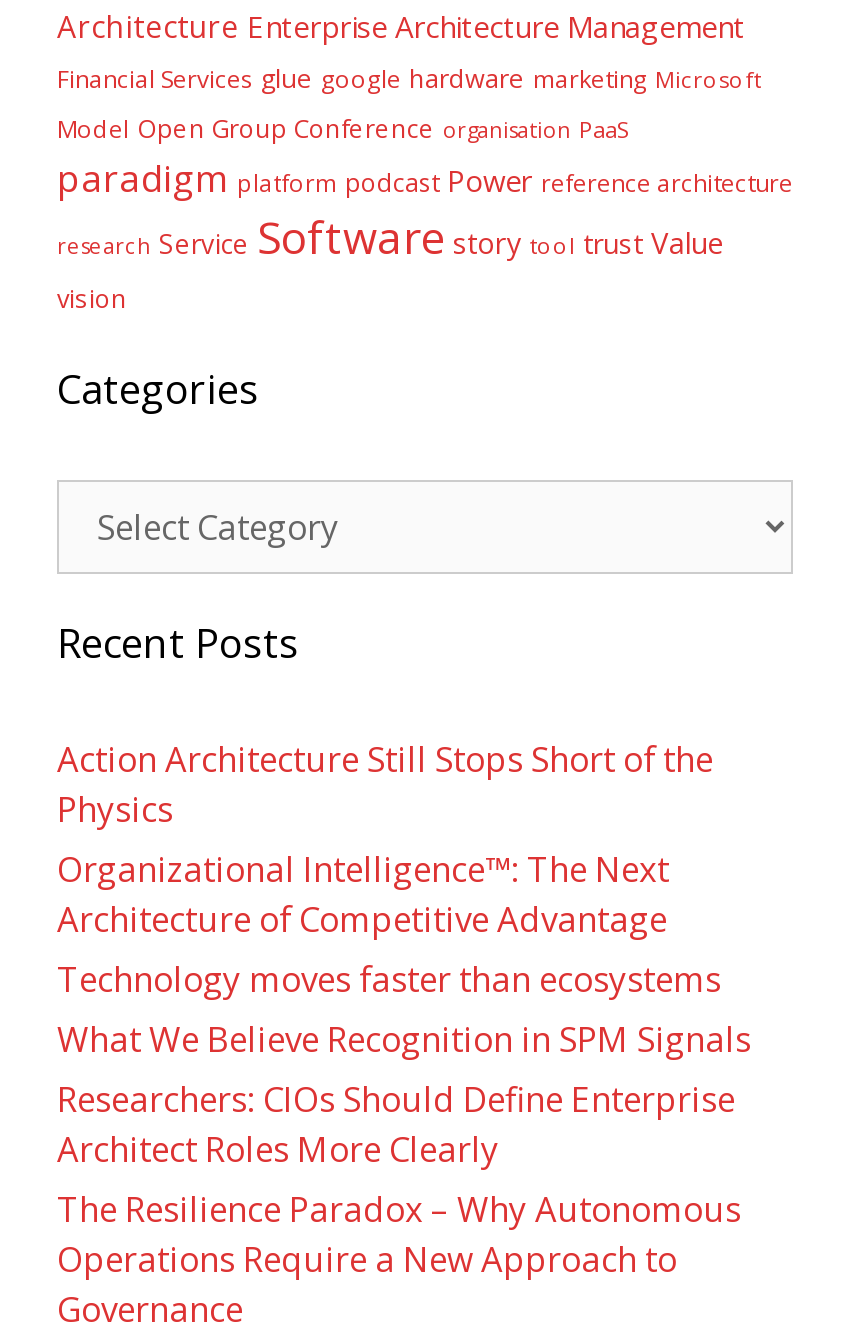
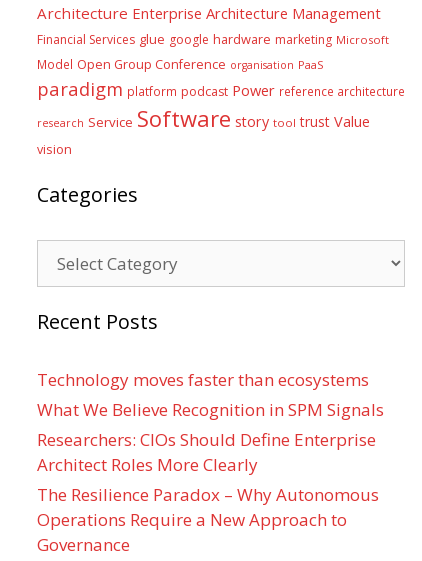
- Action Architecture Still Stops Short of the
- Physics
- Organizational Intelligence™: The Next
- Architecture of Competitive Advantage
